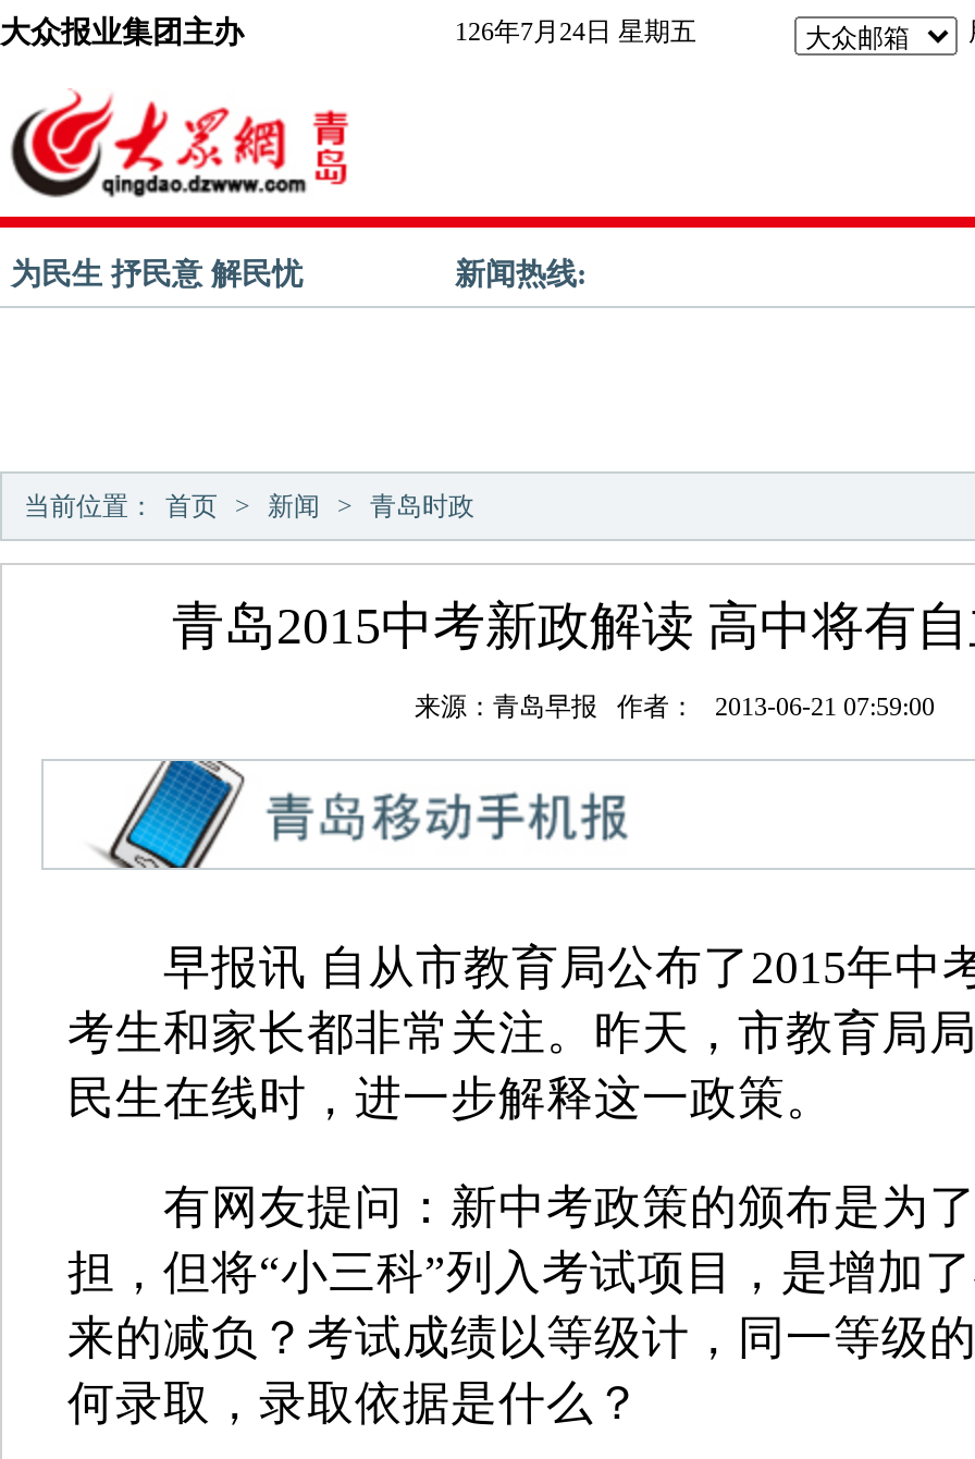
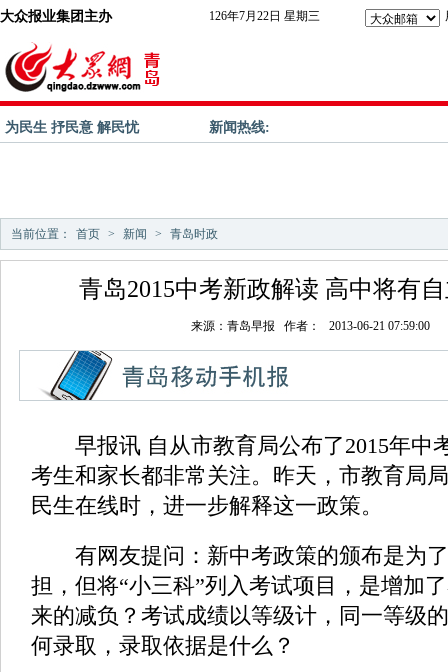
- 126年7月24日 星期五
+ 126年7月22日 星期三
